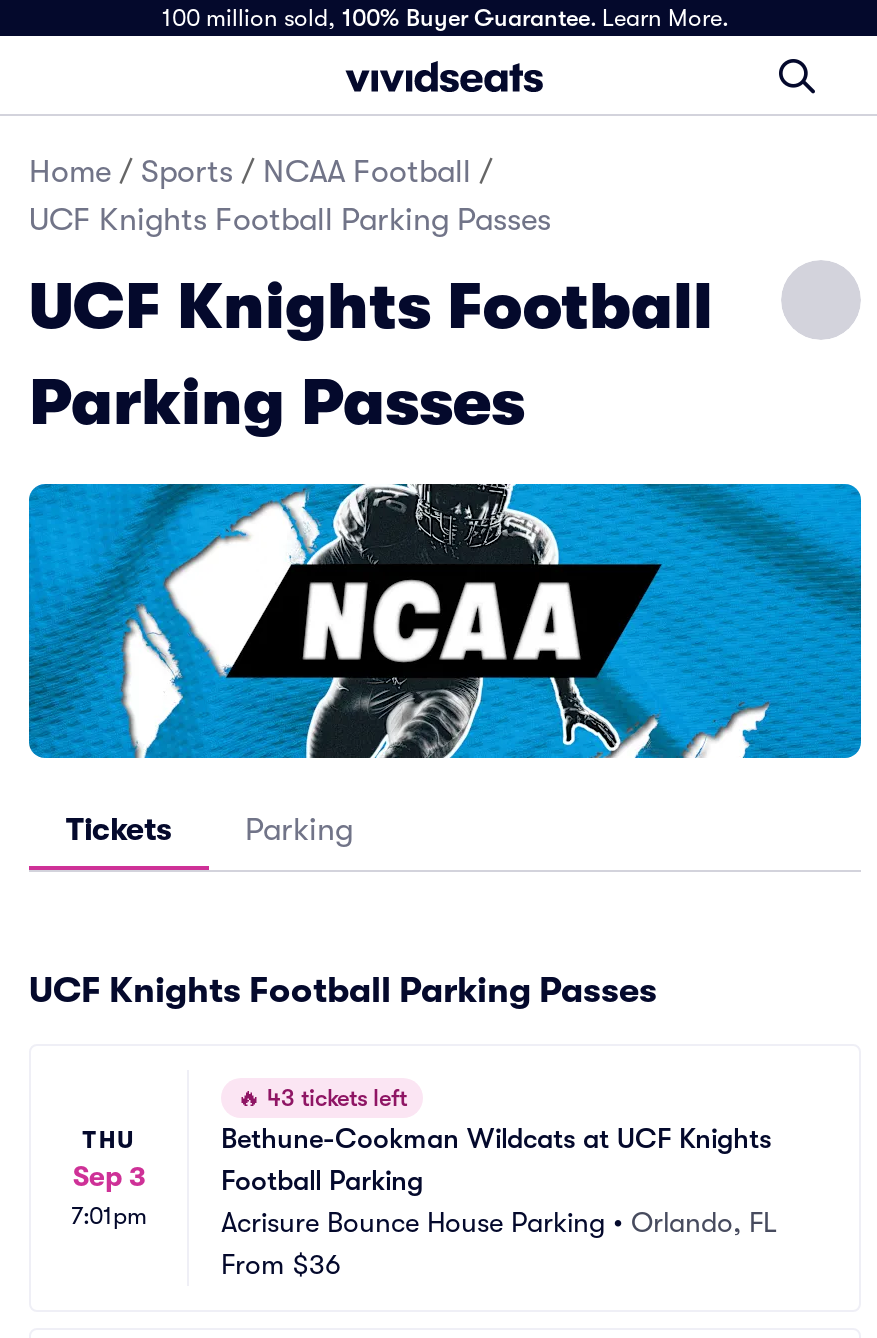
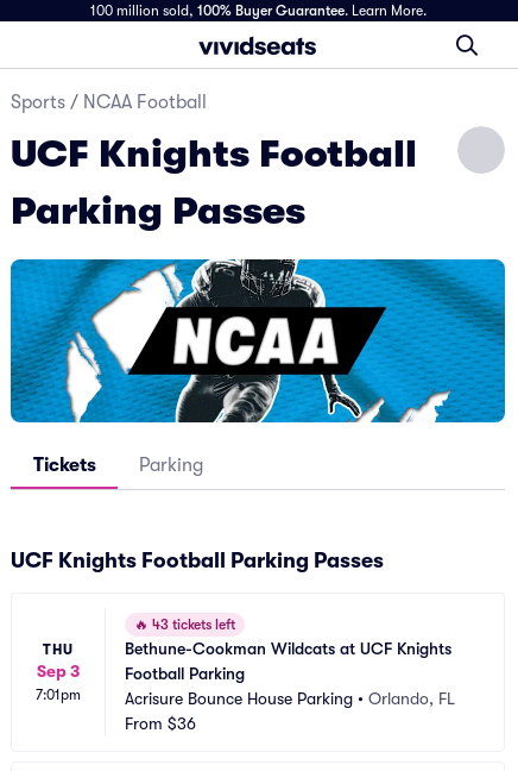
- Home / Sports / NCAA Football /
- UCF Knights Football Parking Passes
+ Sports / NCAA Football
